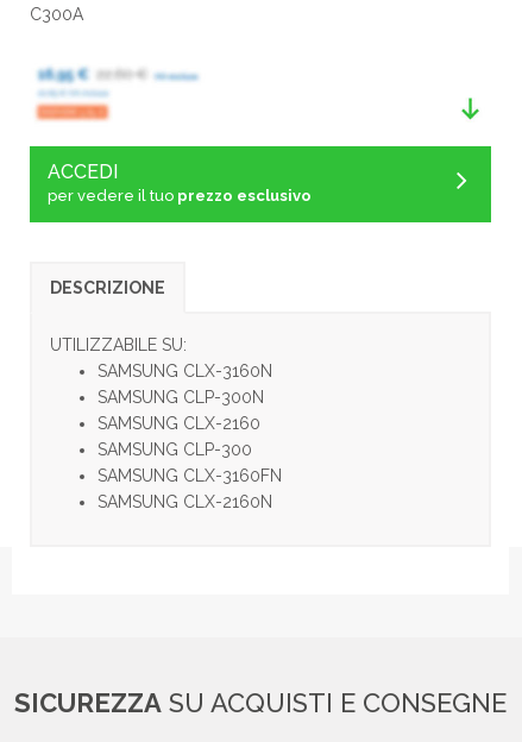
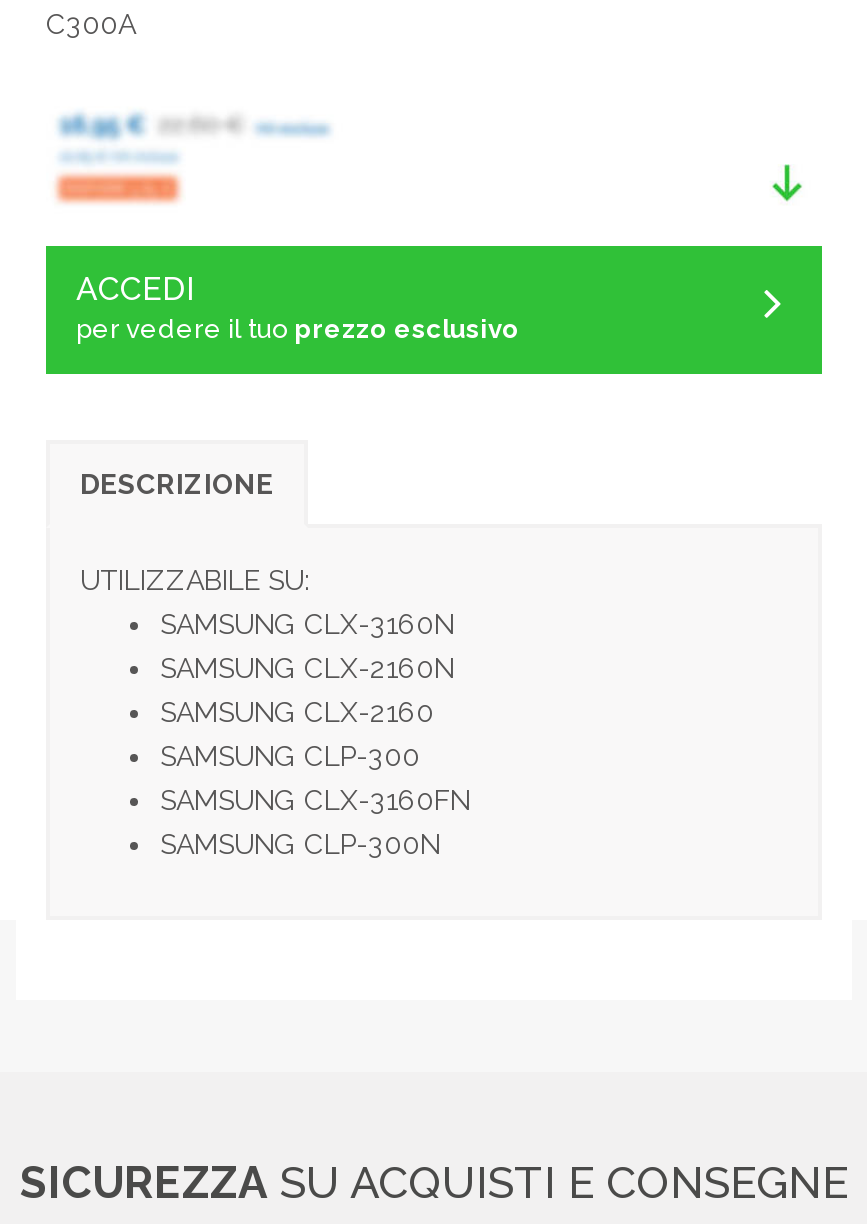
- SAMSUNG CLP-300N
+ SAMSUNG CLX-2160N

- SAMSUNG CLX-2160N
+ SAMSUNG CLP-300N
